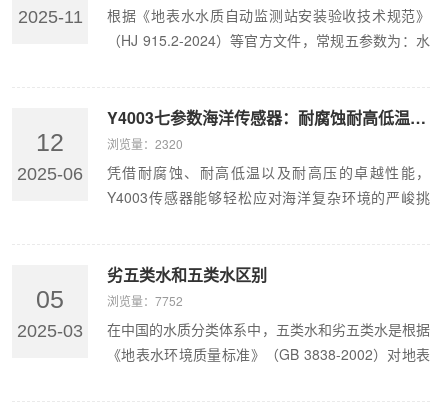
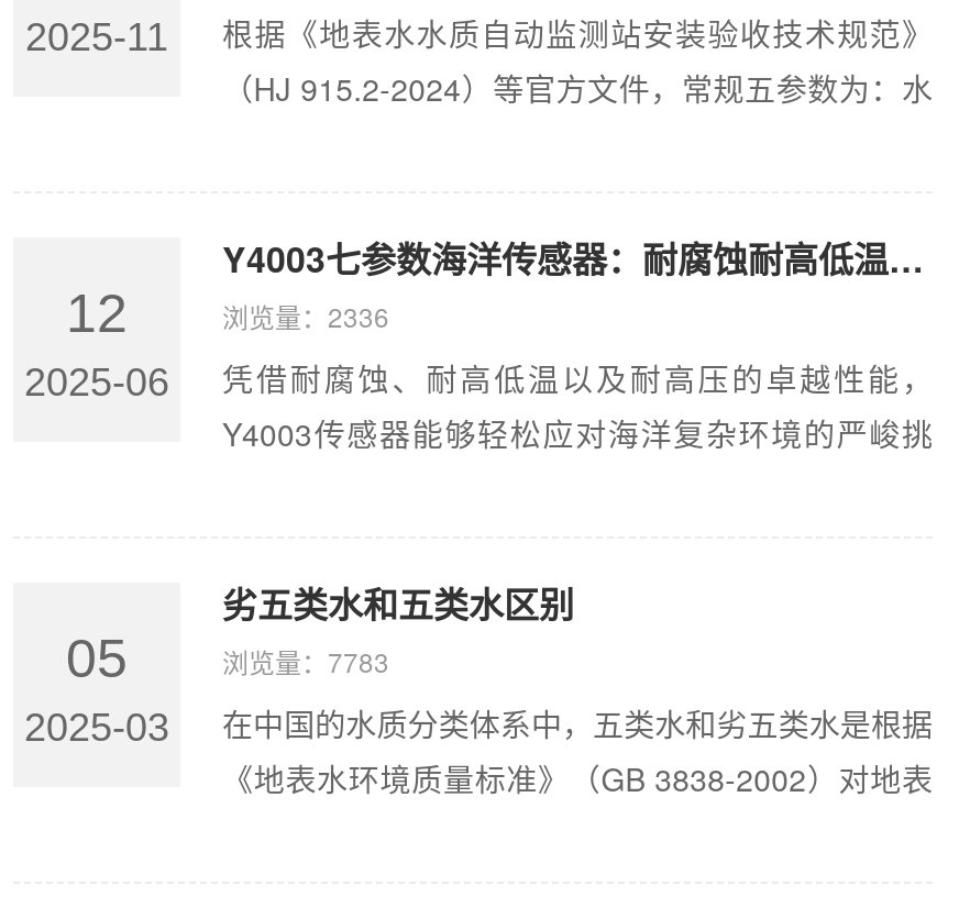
- 浏览量：2320
+ 浏览量：2336

- 浏览量：7752
+ 浏览量：7783
